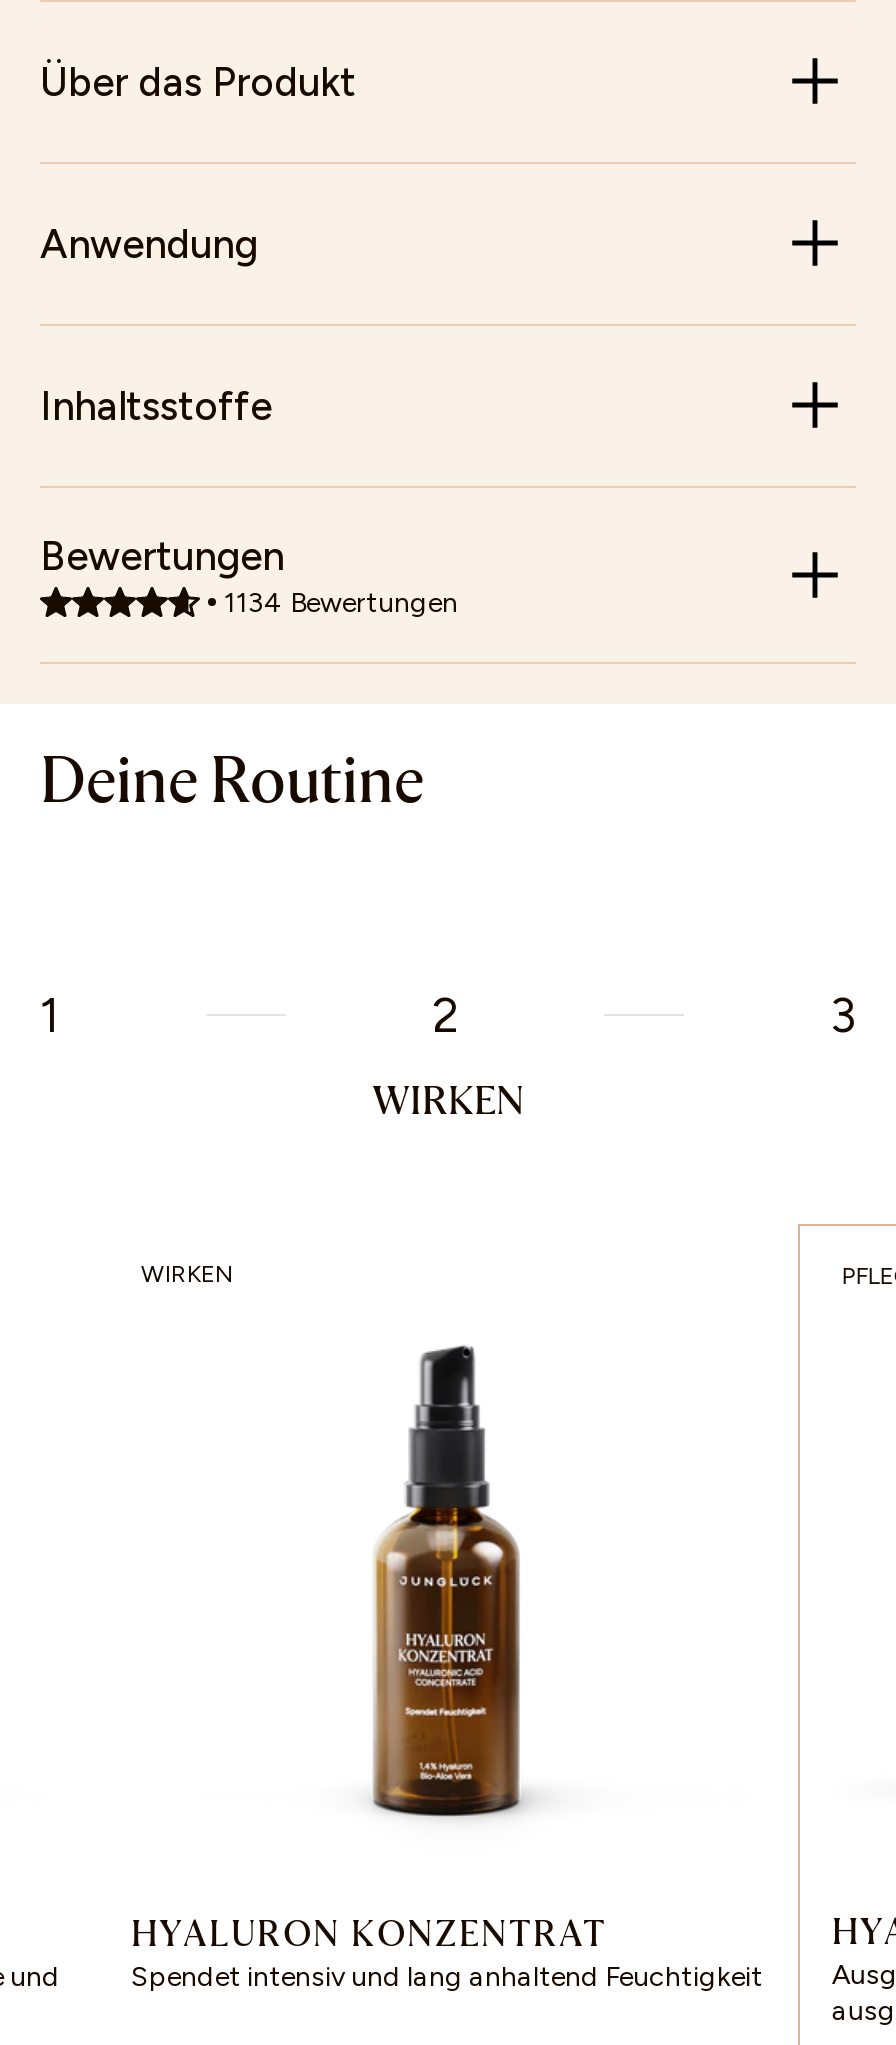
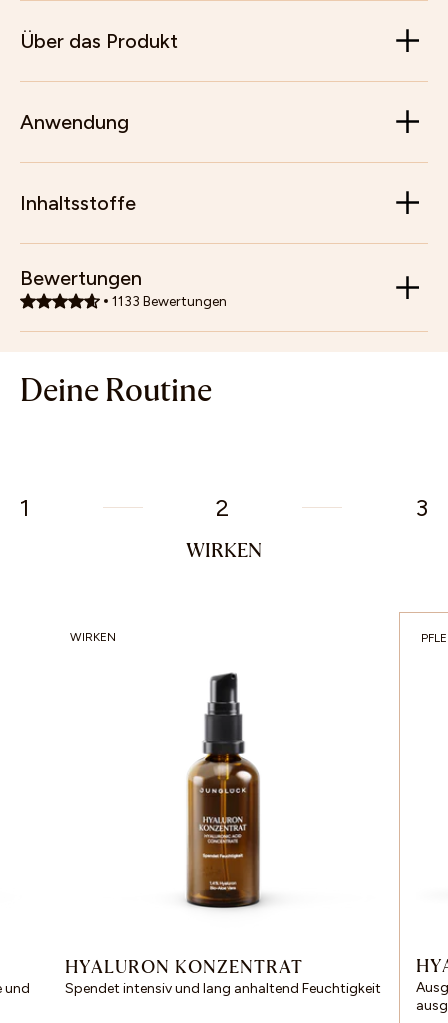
- 1134 Bewertungen
+ 1133 Bewertungen
